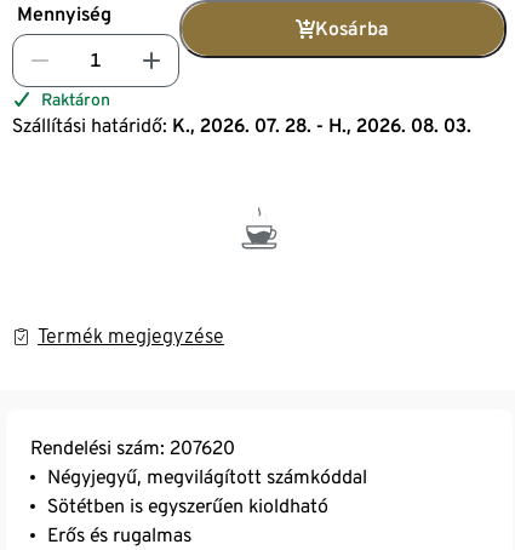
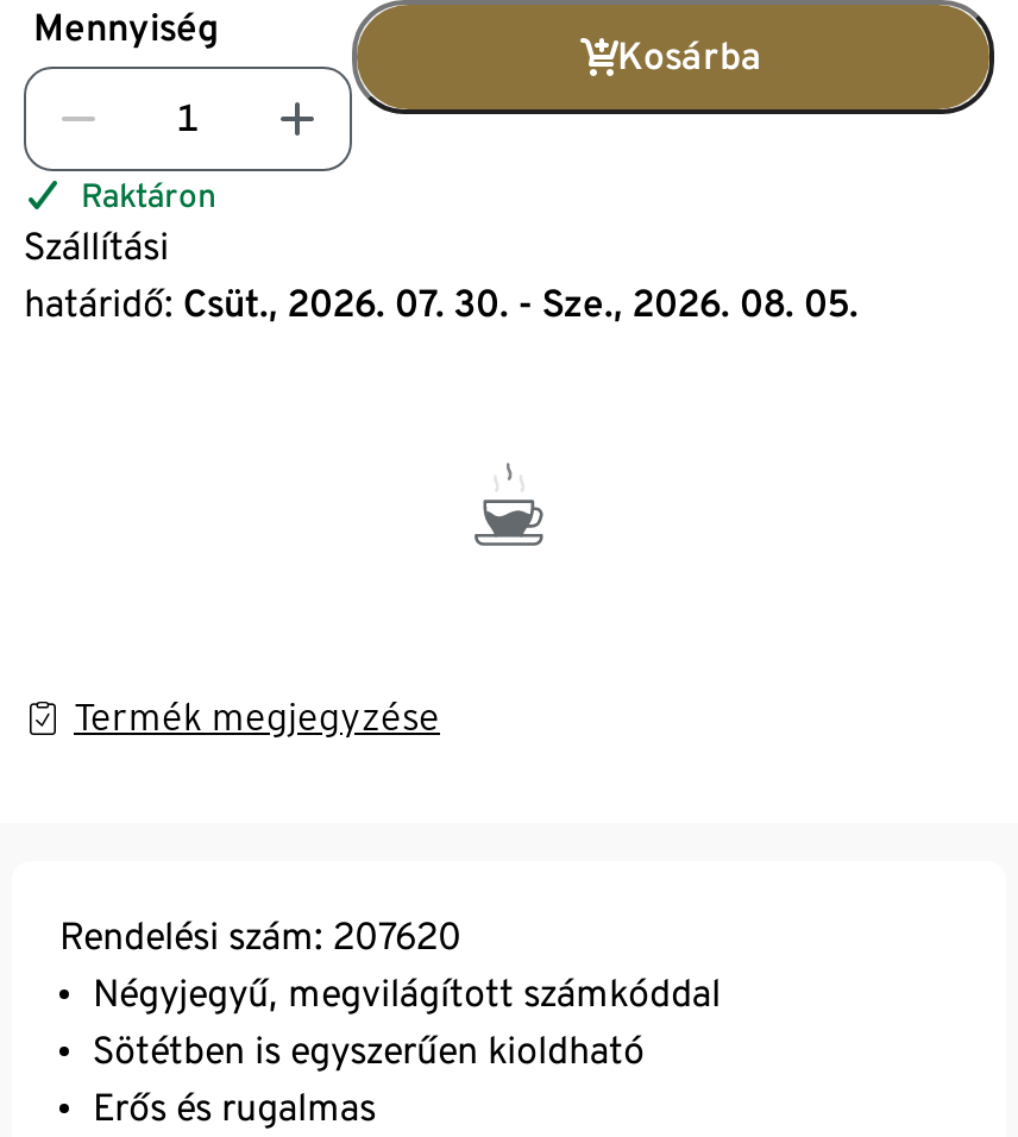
- Szállítási határidő: K., 2026. 07. 28. - H., 2026. 08. 03.
+ Szállítási
+ határidő: Csüt., 2026. 07. 30. - Sze., 2026. 08. 05.
